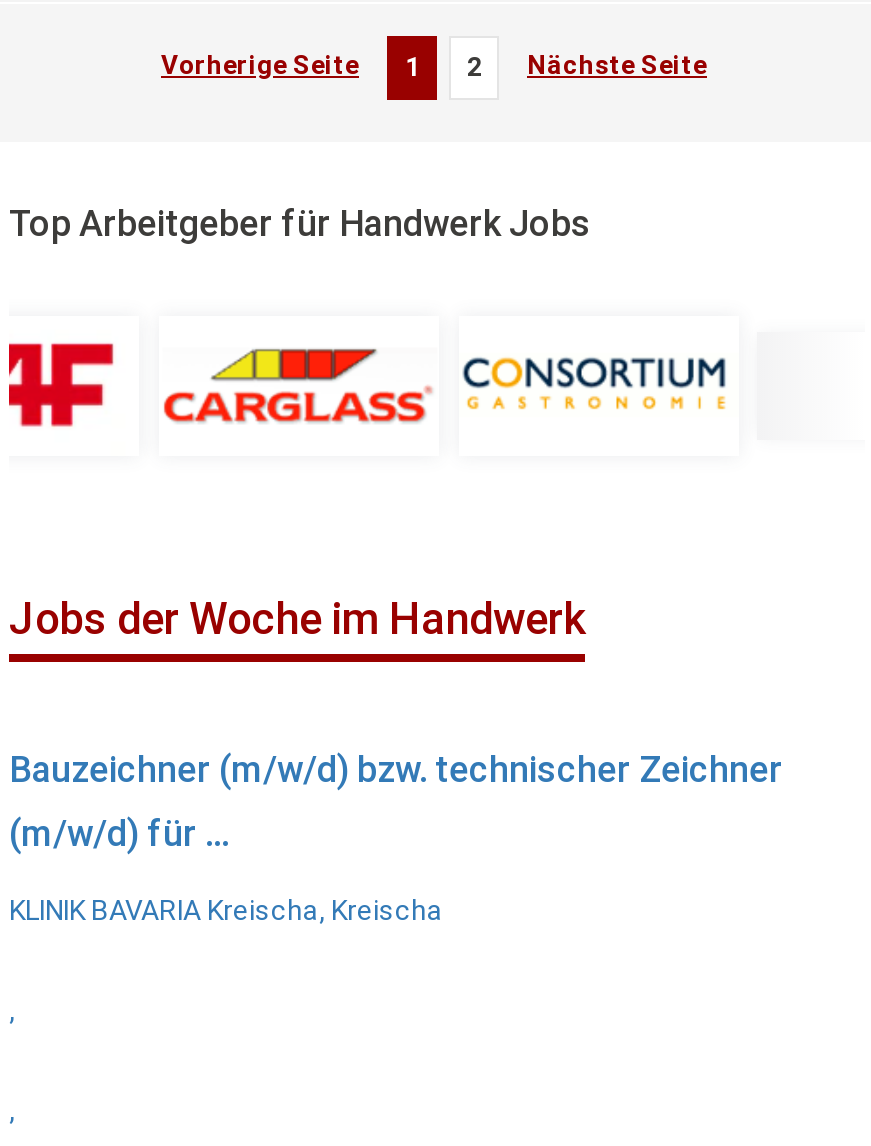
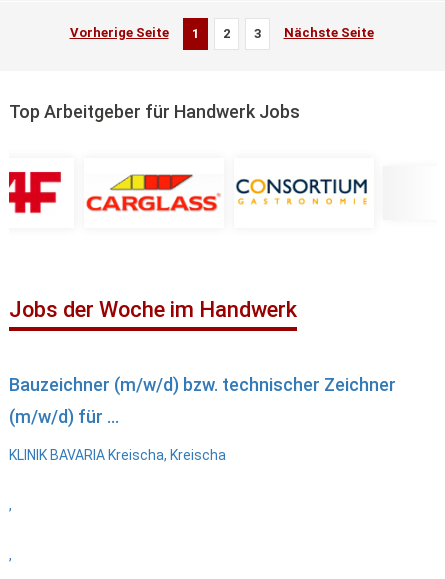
+ 3
